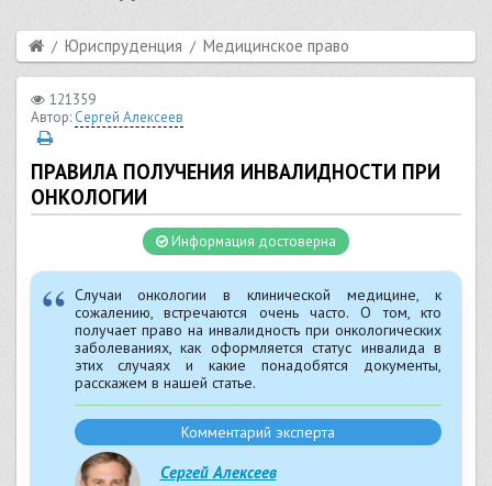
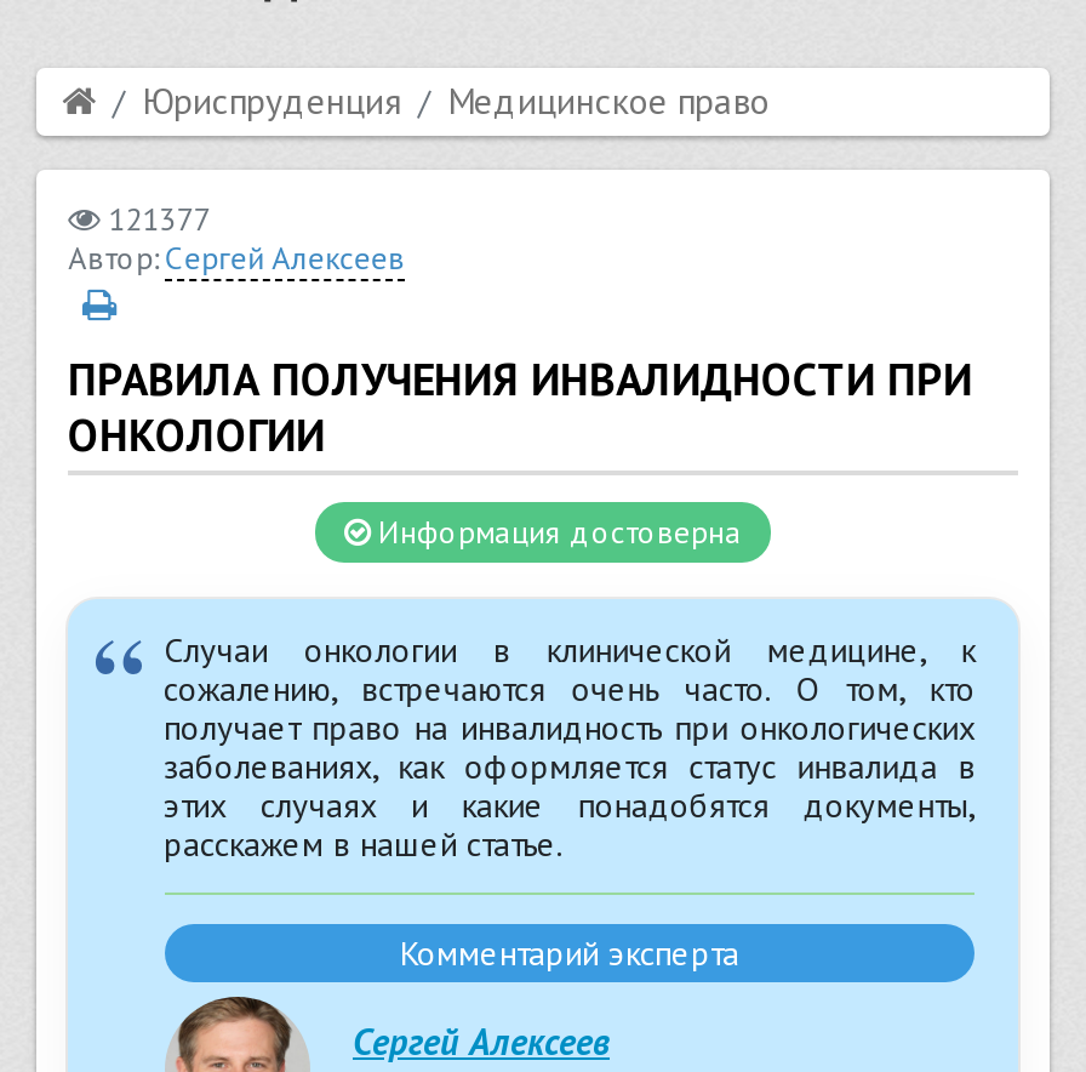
- 121359
+ 121377
